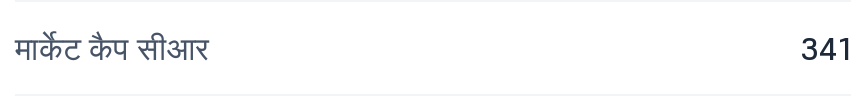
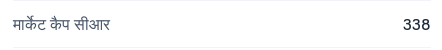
- 341
+ 338
